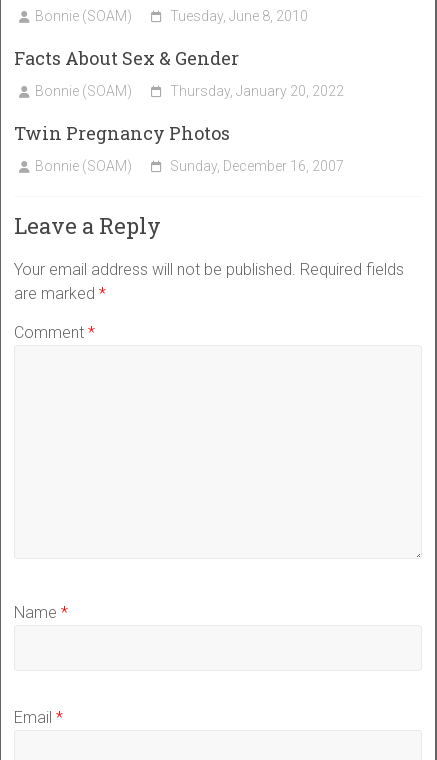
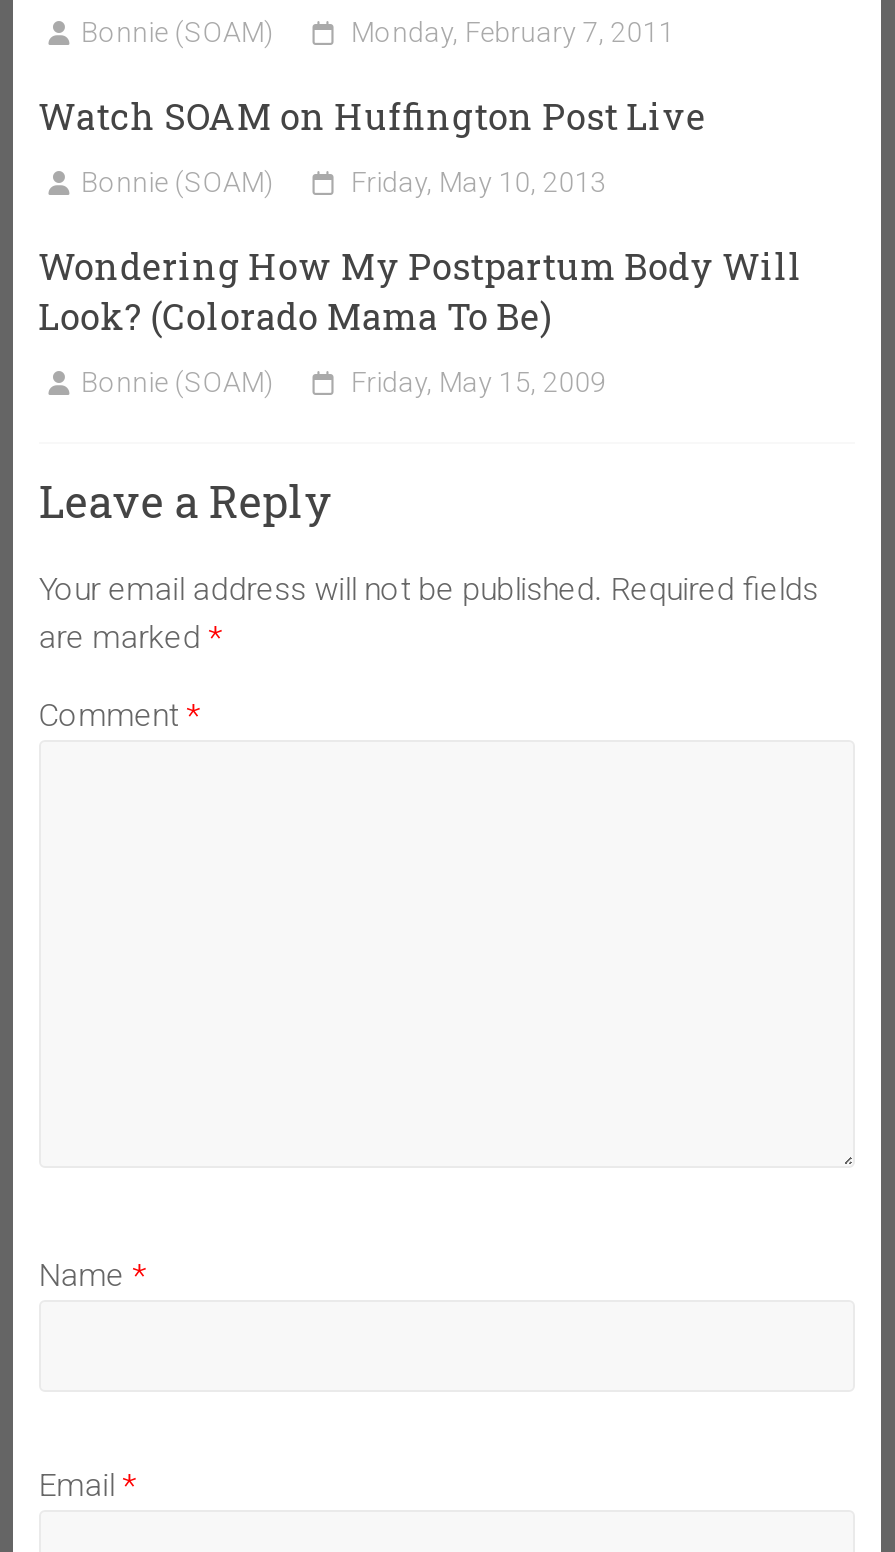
- Tuesday, June 8, 2010
+ Monday, February 7, 2011

- Facts About Sex & Gender
+ Watch SOAM on Huffington Post Live

- Thursday, January 20, 2022
+ Friday, May 10, 2013

- Twin Pregnancy Photos
+ Wondering How My Postpartum Body Will
+ Look? (Colorado Mama To Be)

- Sunday, December 16, 2007
+ Friday, May 15, 2009
